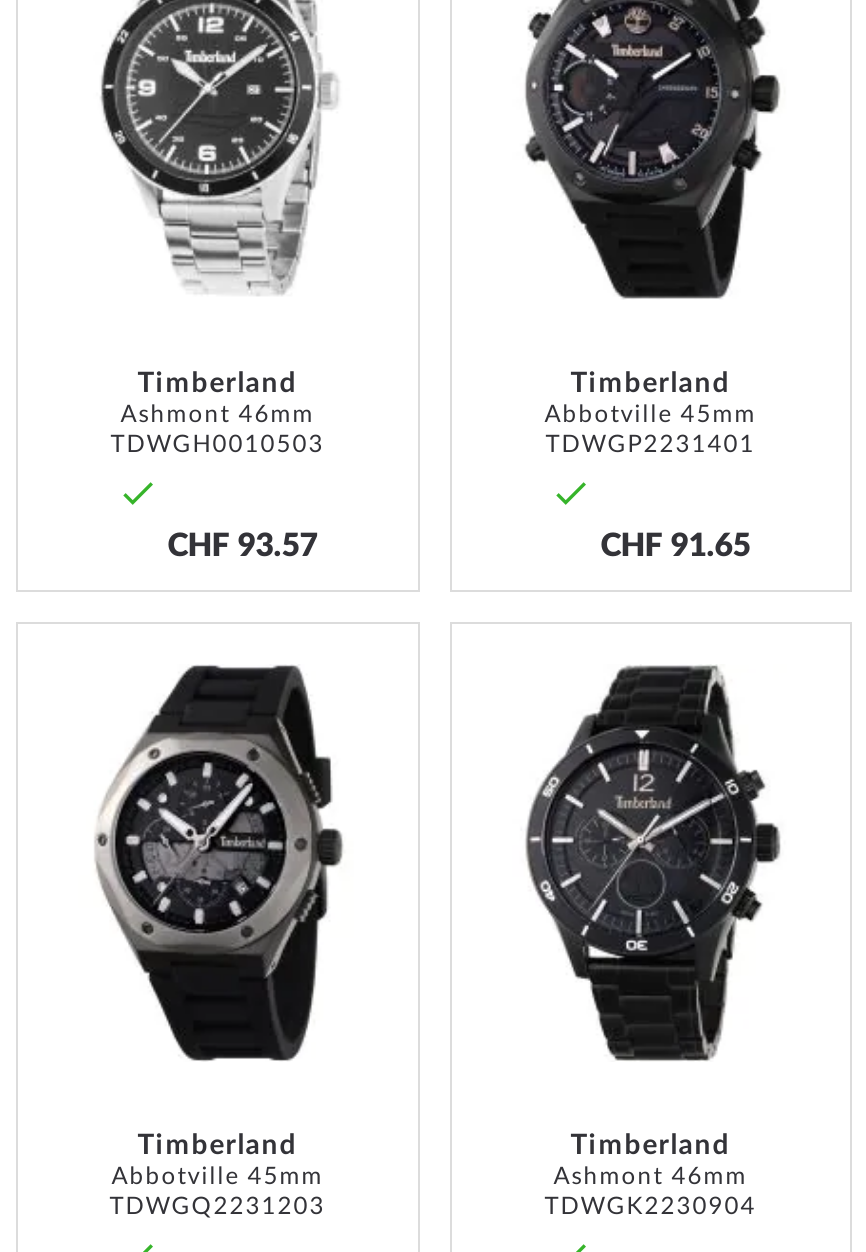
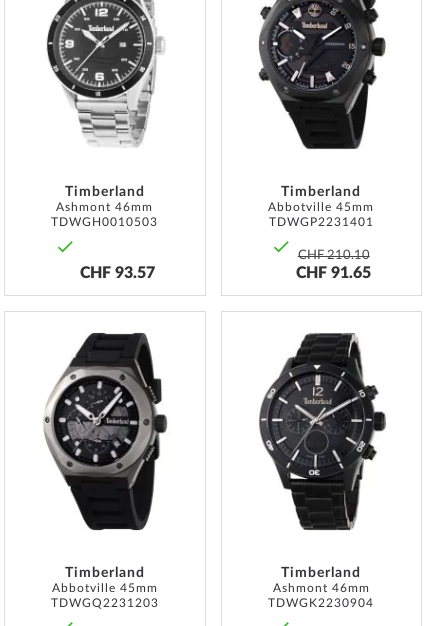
+ CHF 210.10
